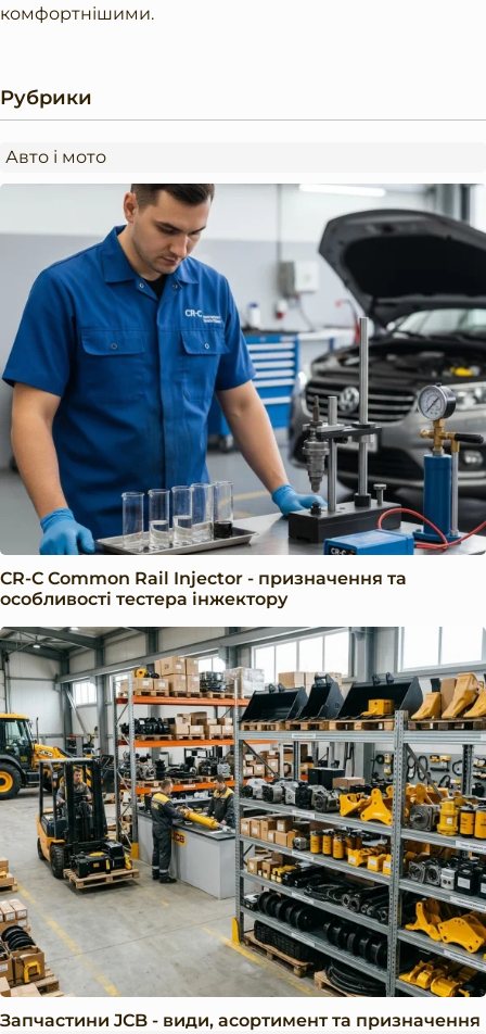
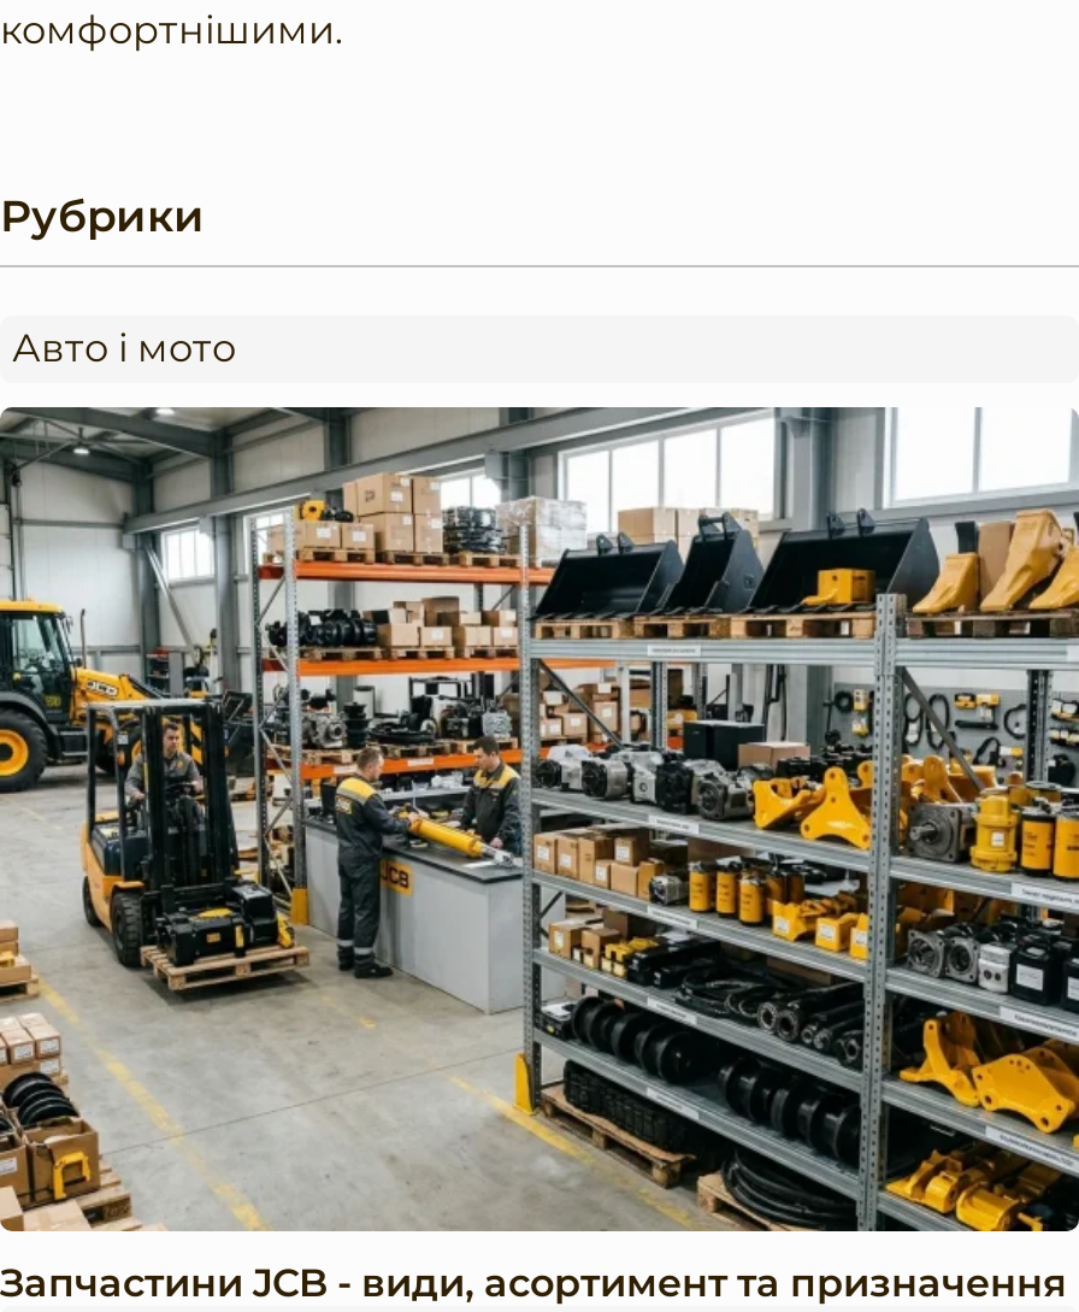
- [image]
- CR-C Common Rail Injector - призначення та
- особливості тестера інжектору
